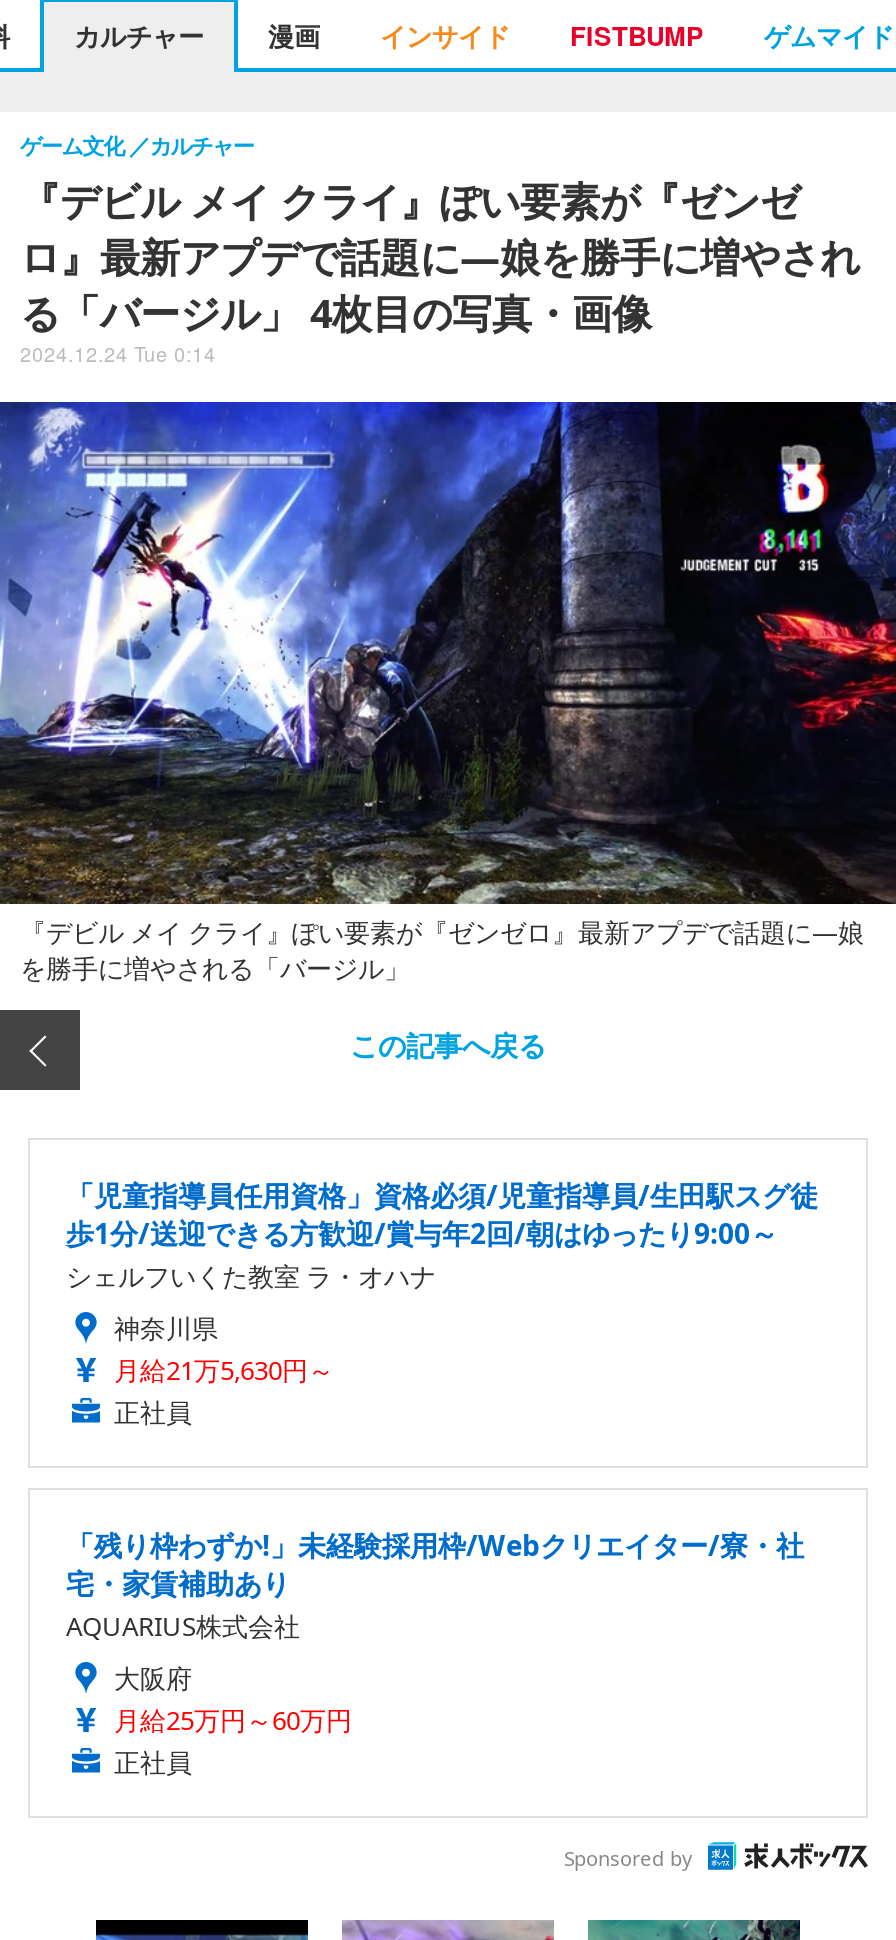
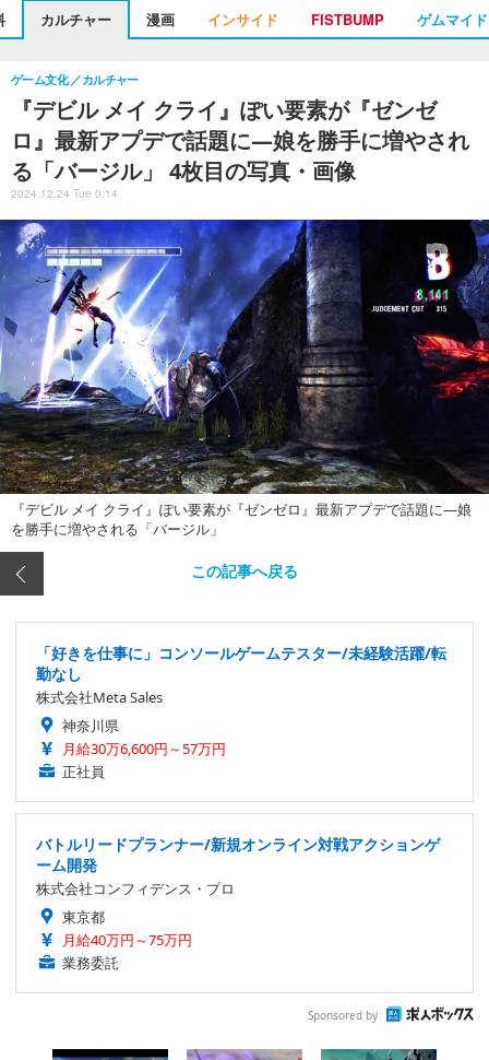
- 「児童指導員任用資格」資格必須/児童指導員/生田駅スグ徒
- 歩1分/送迎できる方歓迎/賞与年2回/朝はゆったり9:00～
- シェルフいくた教室 ラ・オハナ
+ 「好きを仕事に」コンソールゲームテスター/未経験活躍/転
+ 勤なし
+ 株式会社Meta Sales

- 月給21万5,630円～
+ 月給30万6,600円～57万円

- 「残り枠わずか!」未経験採用枠/Webクリエイター/寮・社
- 宅・家賃補助あり
- AQUARIUS株式会社
- 大阪府
- 月給25万円～60万円
- 正社員
+ バトルリードプランナー/新規オンライン対戦アクションゲ
+ ーム開発
+ 株式会社コンフィデンス・プロ
+ 東京都
+ 月給40万円～75万円
+ 業務委託
